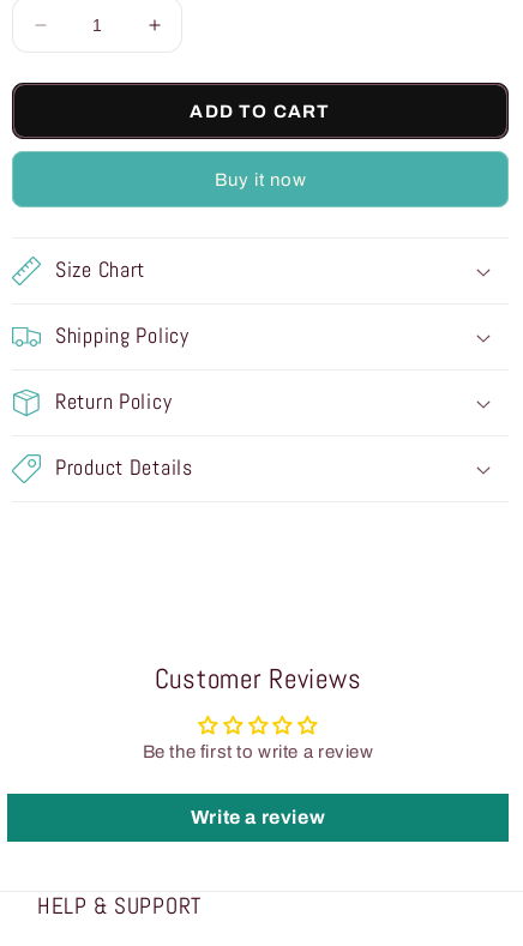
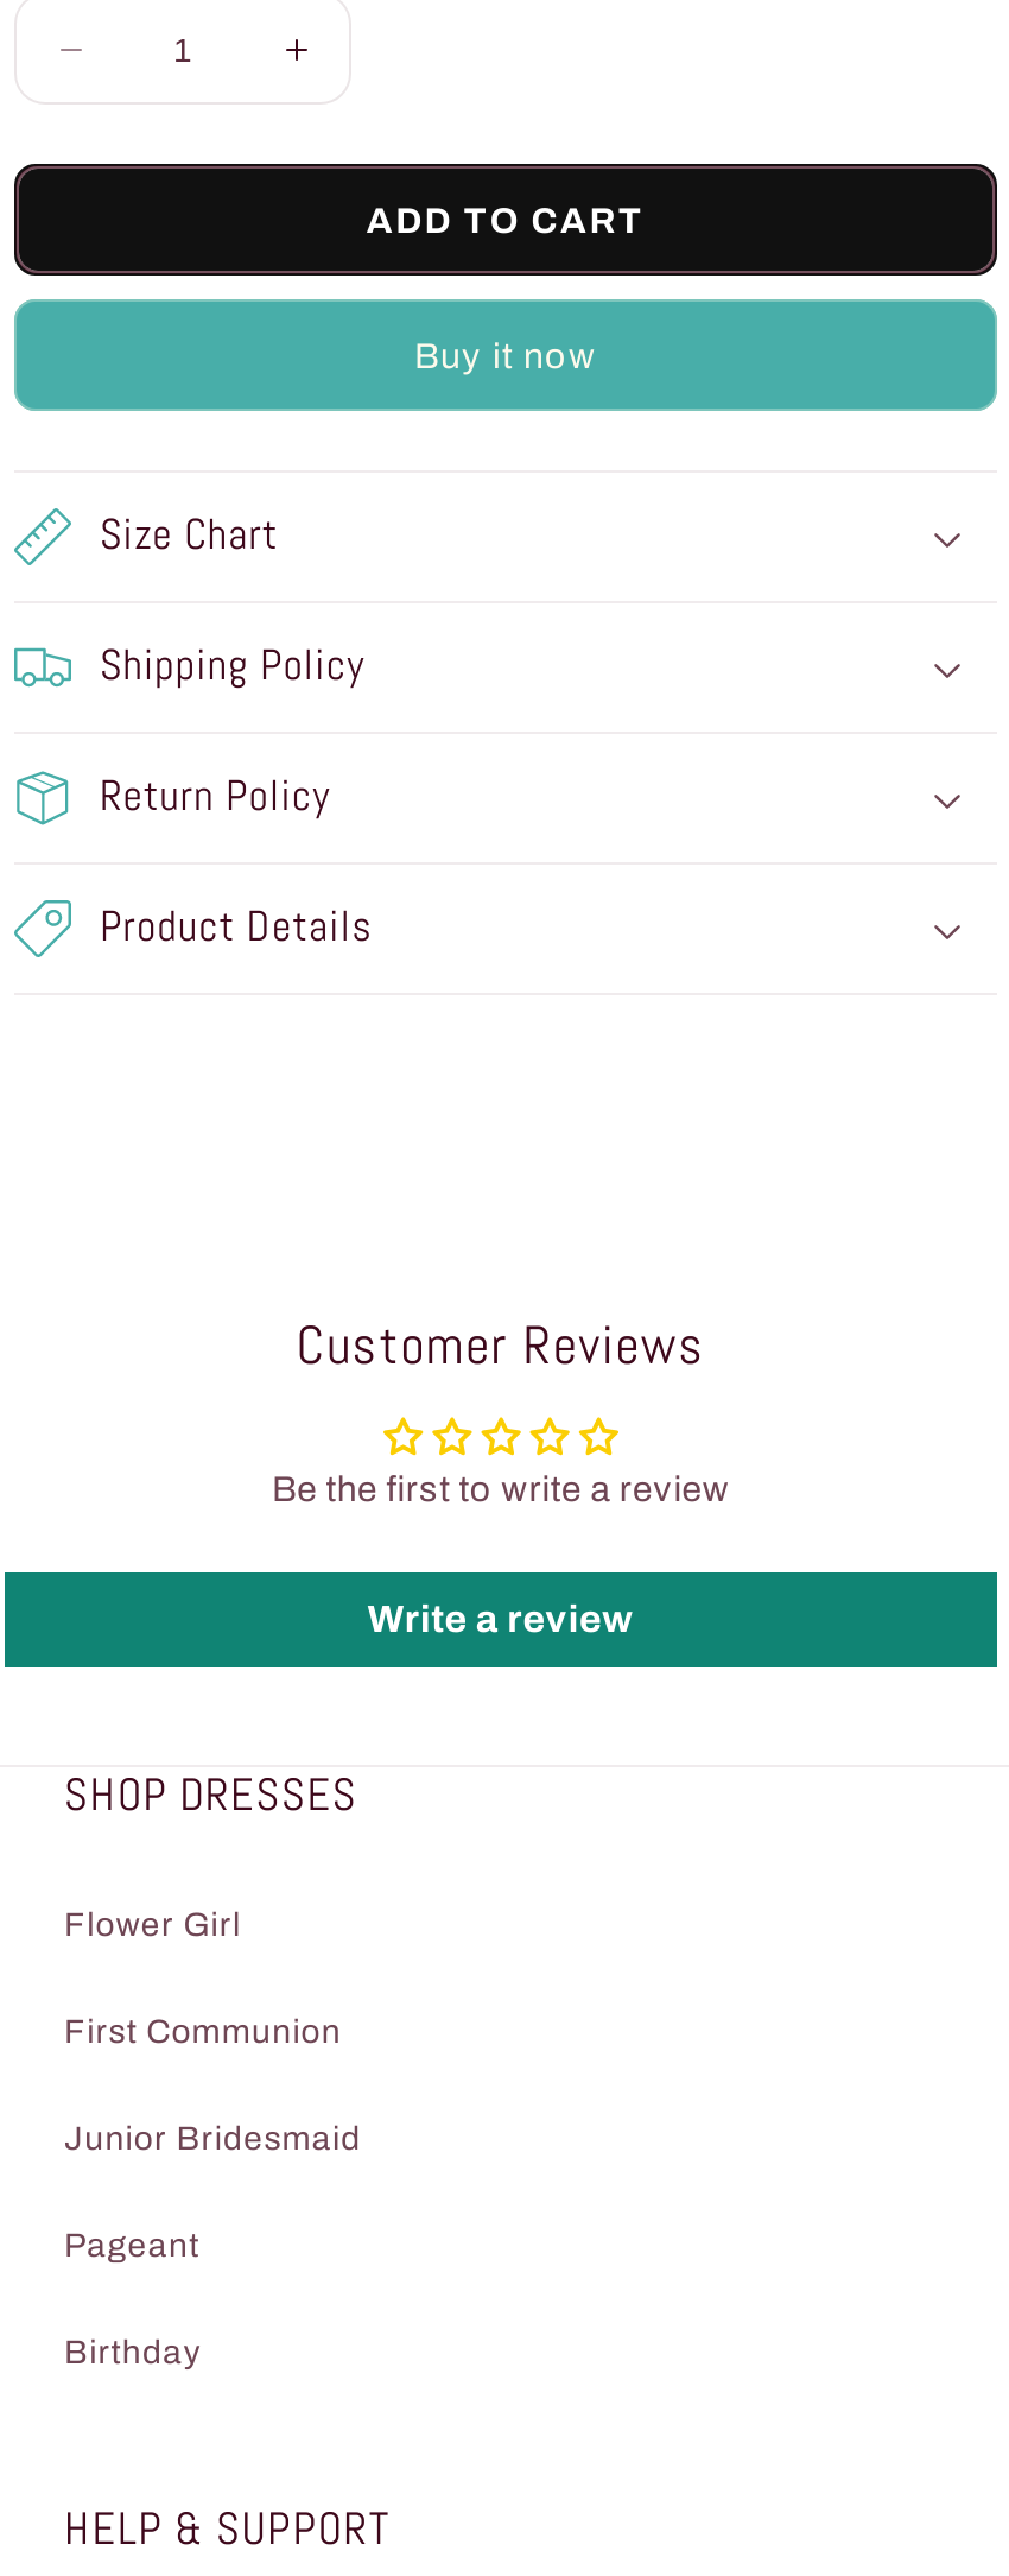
+ SHOP DRESSES
+ Flower Girl
+ First Communion
+ Junior Bridesmaid
+ Pageant
+ Birthday
